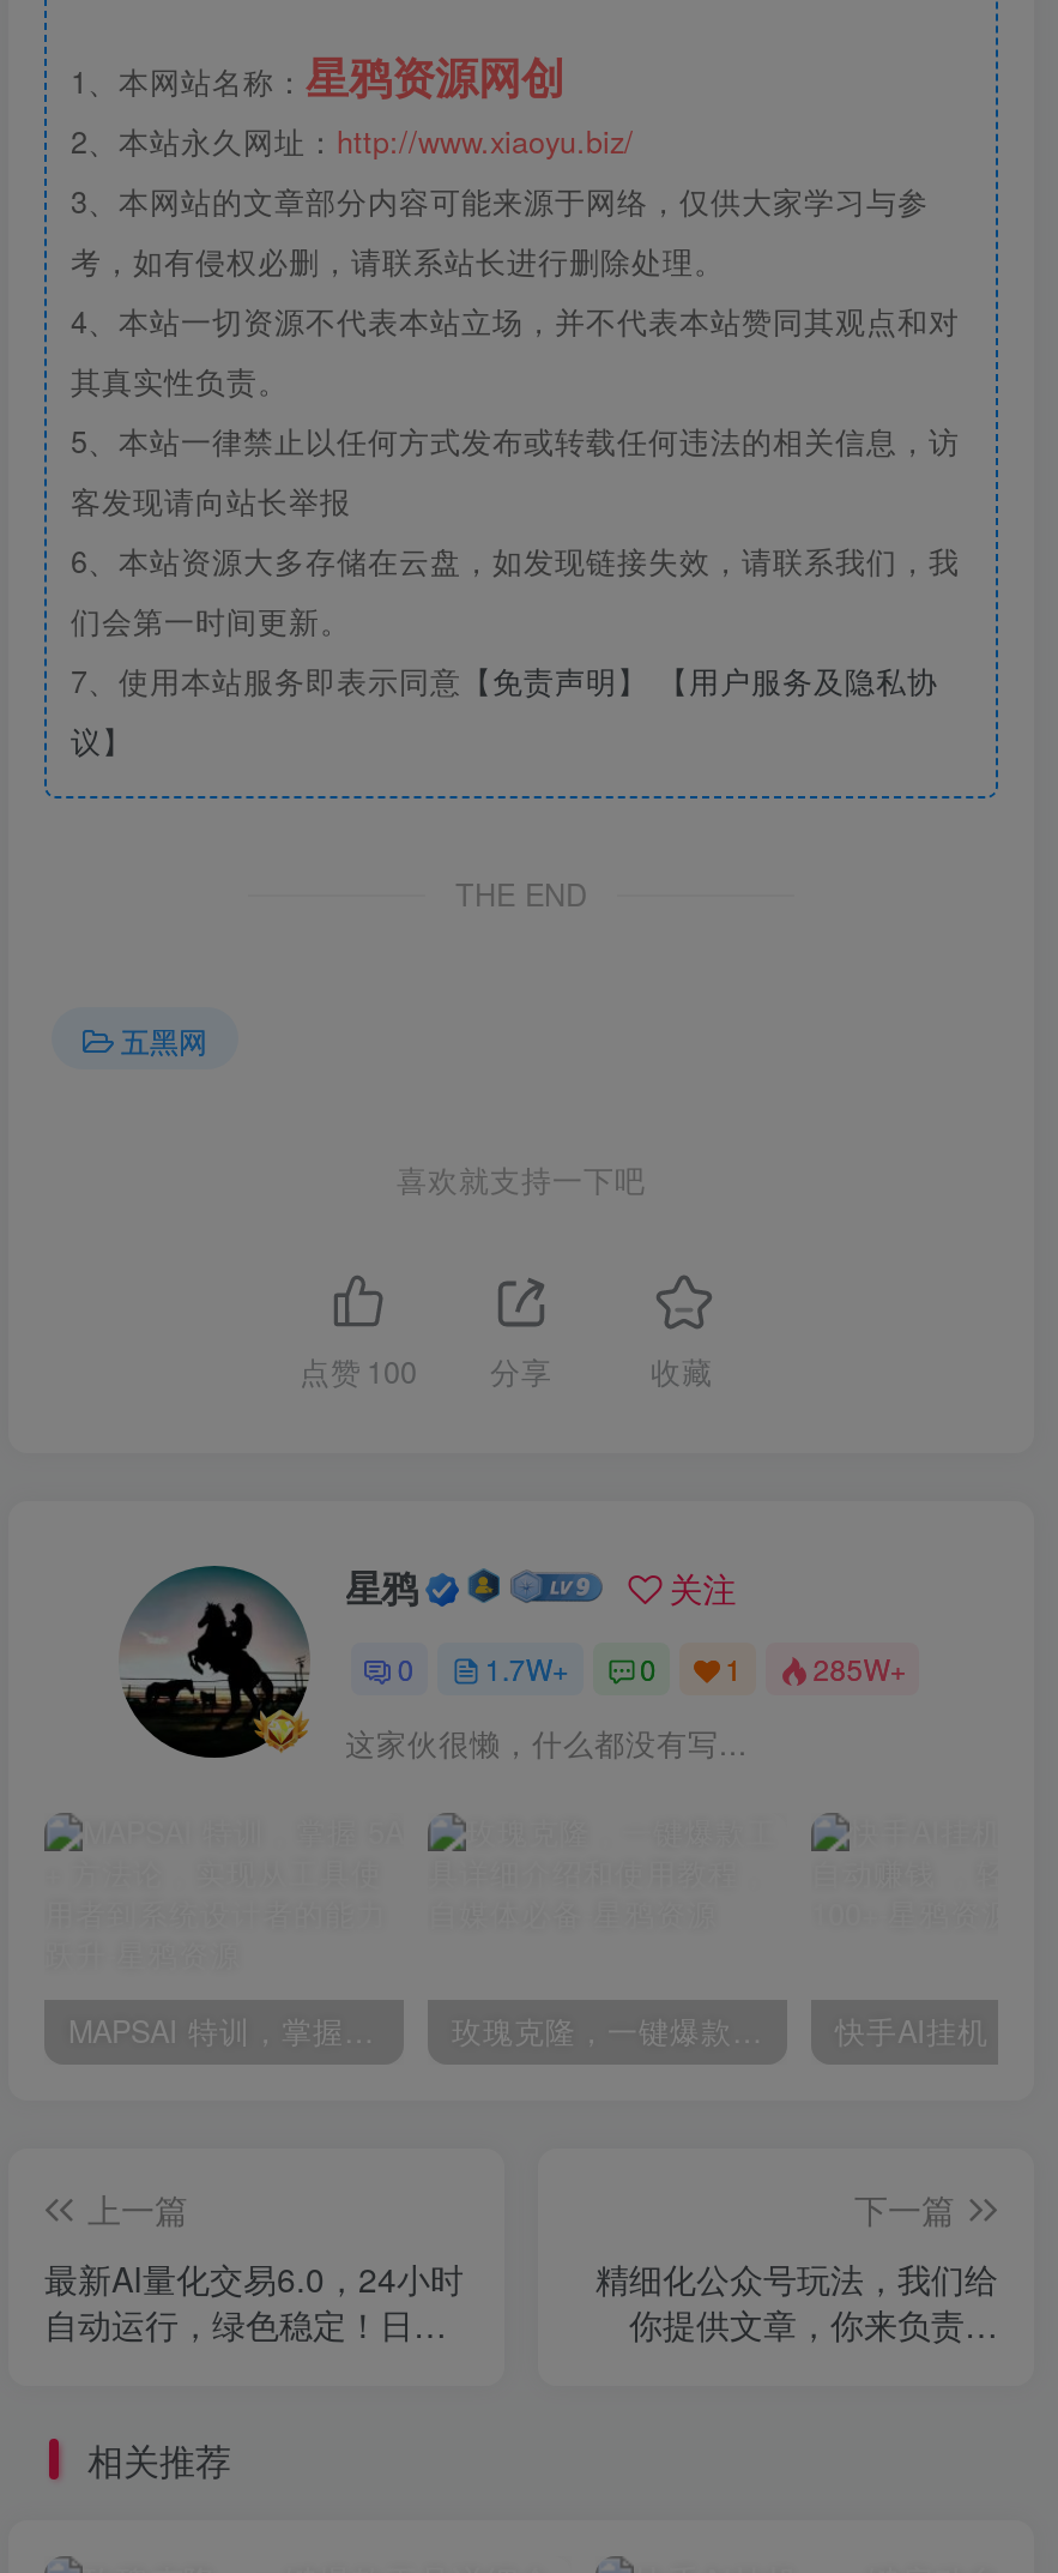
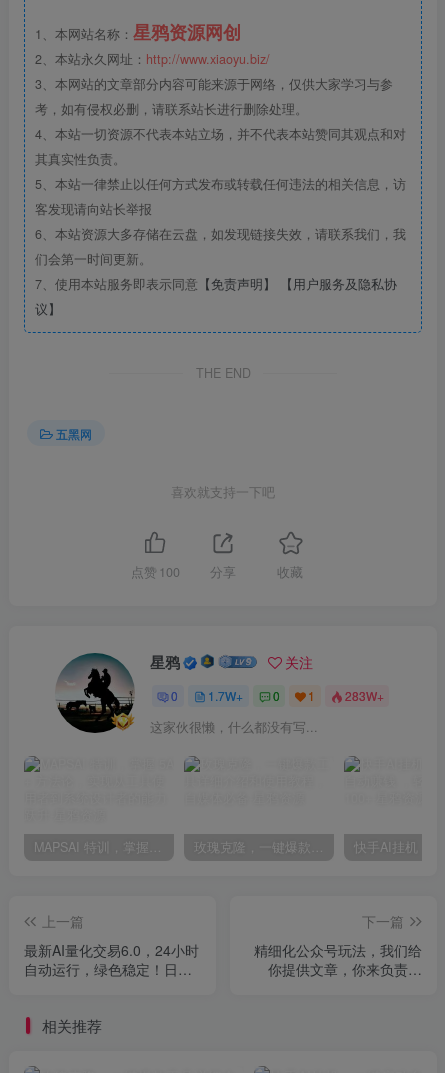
- 0 1.7W+ 0 1 285W+
+ 0 1.7W+ 0 1 283W+
